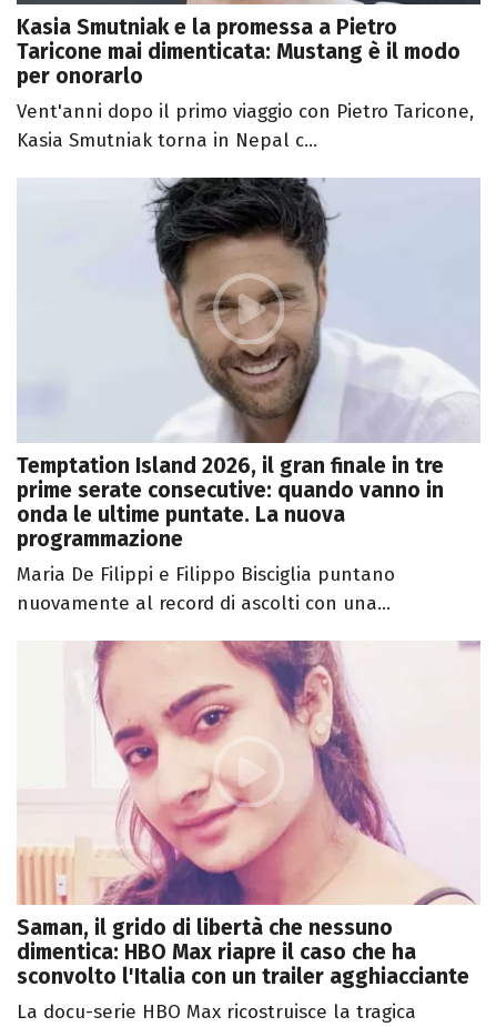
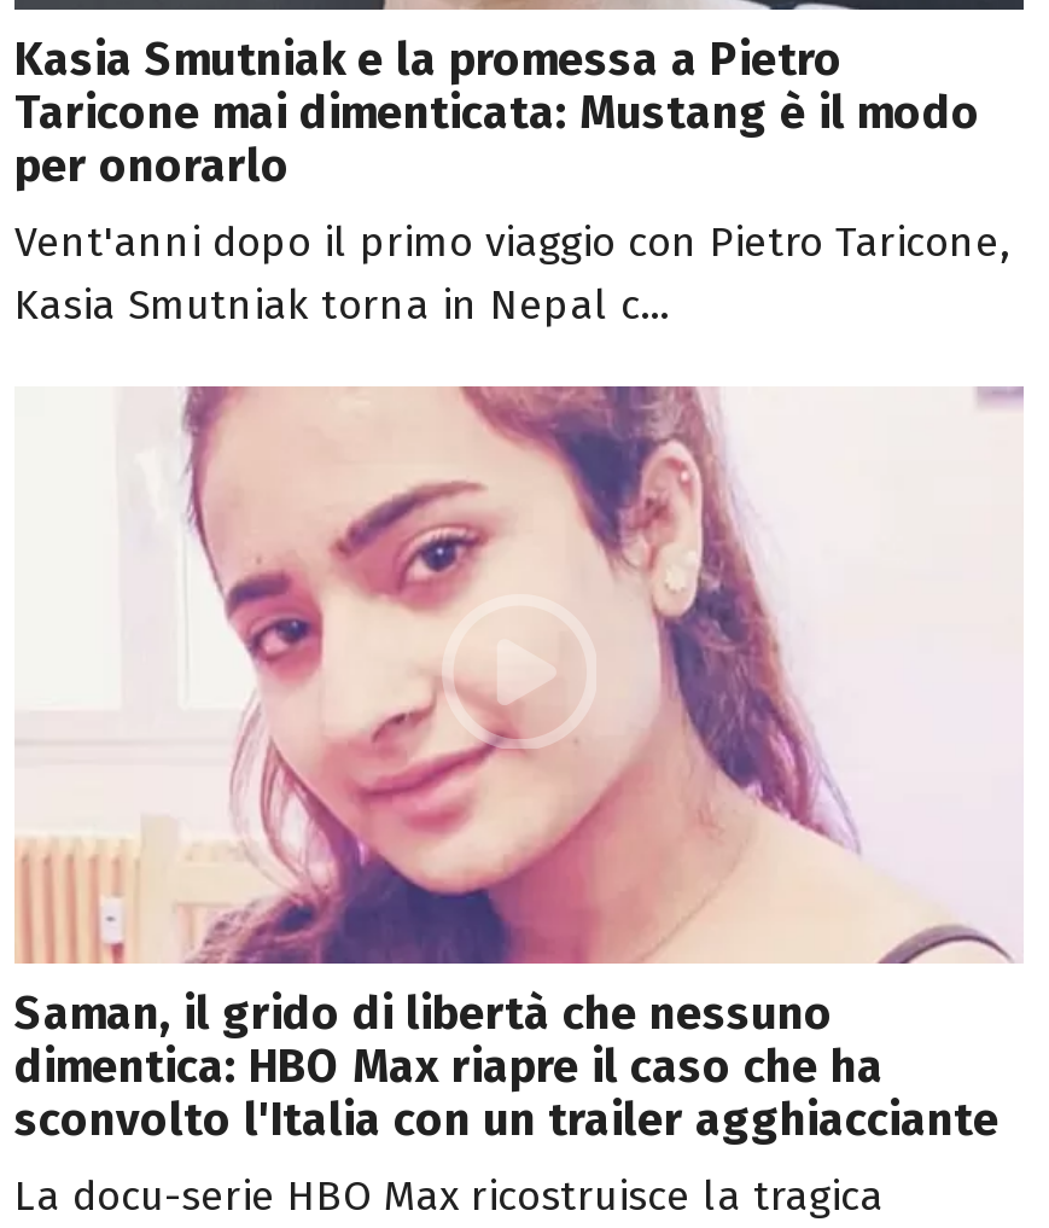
- [image]
- Temptation Island 2026, il gran finale in tre
- prime serate consecutive: quando vanno in
- onda le ultime puntate. La nuova
- programmazione
- Maria De Filippi e Filippo Bisciglia puntano
- nuovamente al record di ascolti con una...
